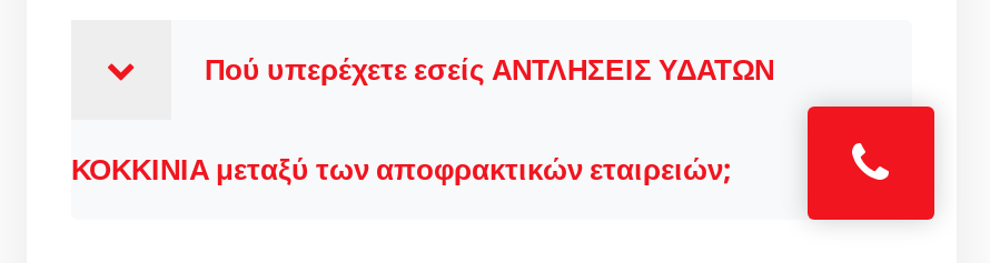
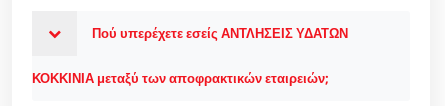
- [image]
